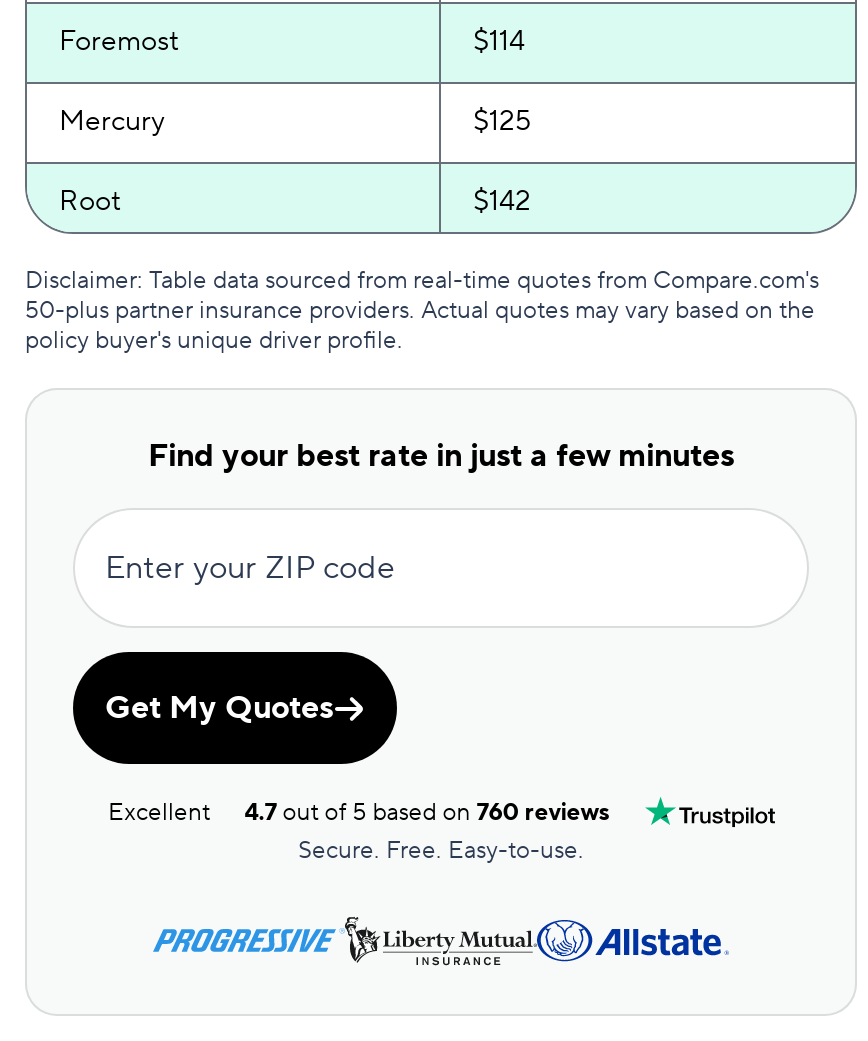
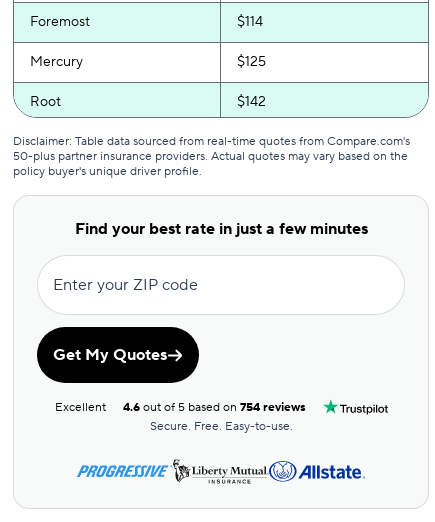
- 4.7 out of 5 based on 760 reviews
+ 4.6 out of 5 based on 754 reviews
